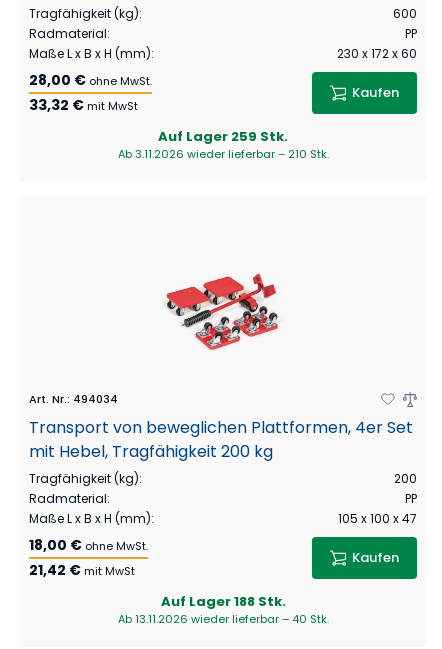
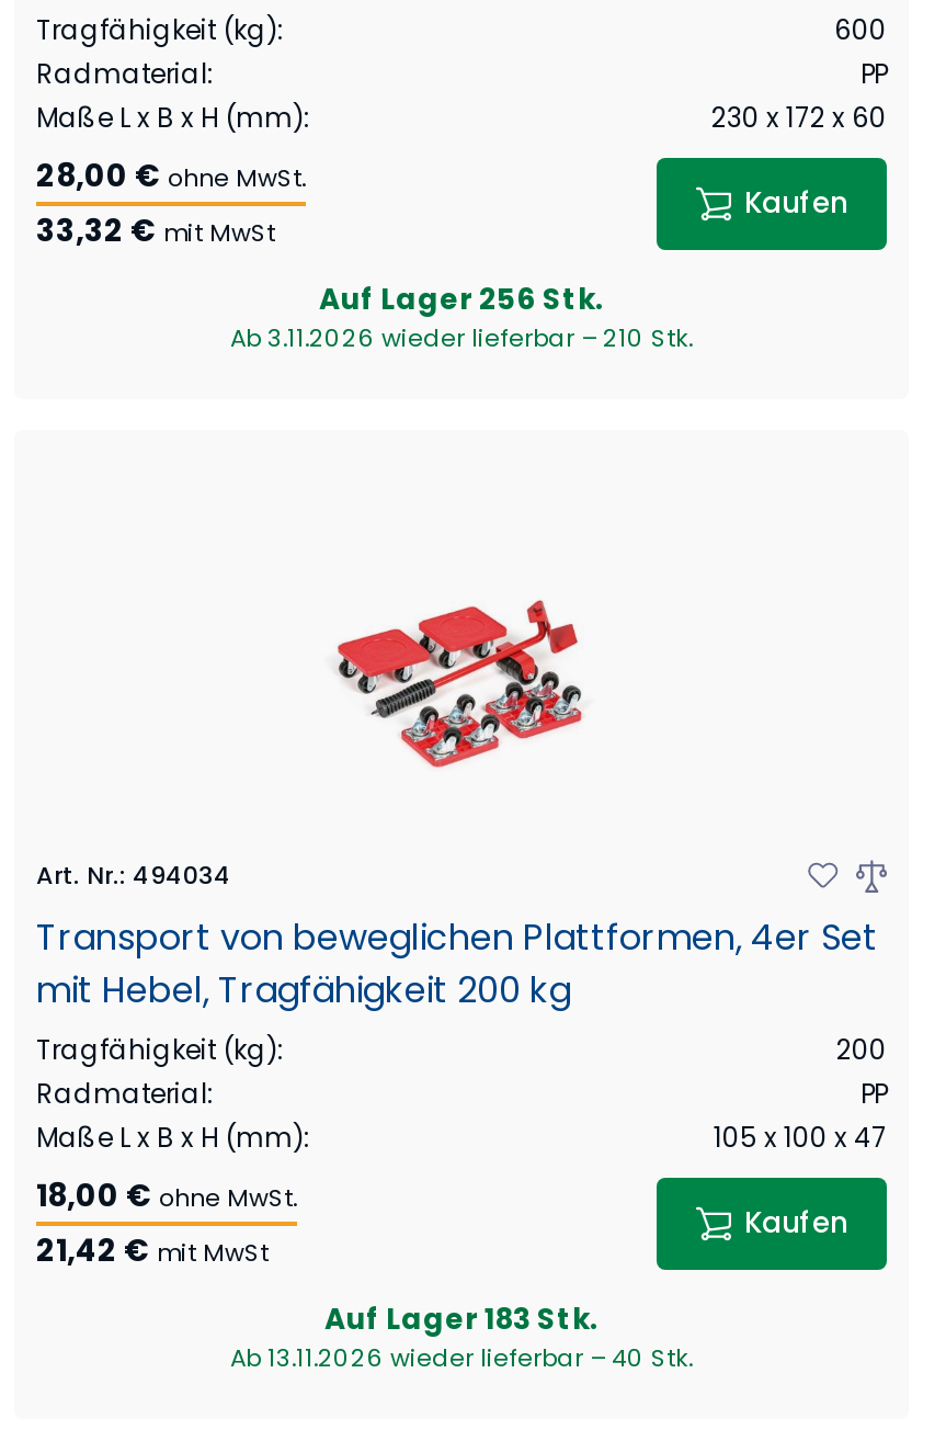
- Auf Lager 259 Stk.
+ Auf Lager 256 Stk.

- Auf Lager 188 Stk.
+ Auf Lager 183 Stk.
